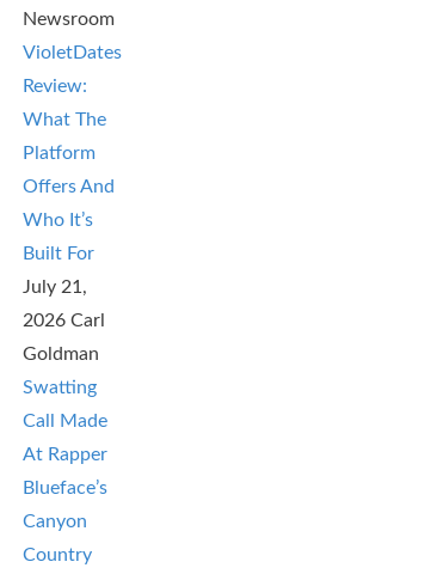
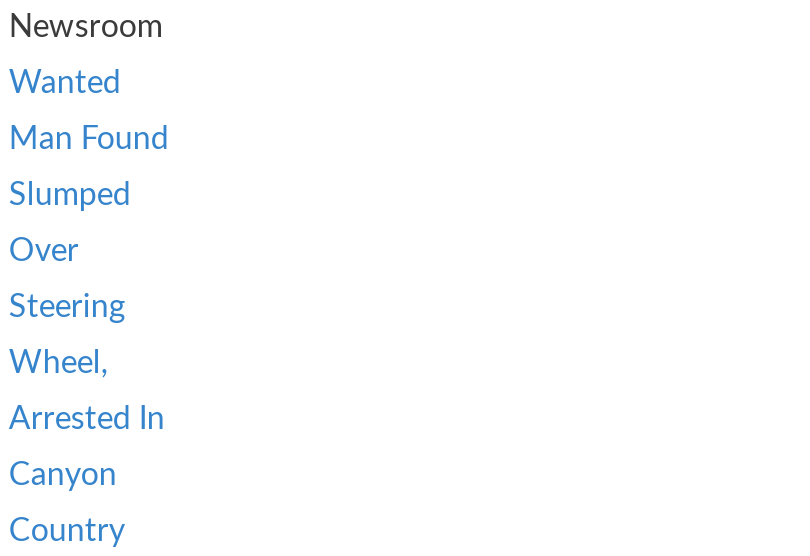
- VioletDates
- Review:
- What The
- Platform
- Offers And
- Who It’s
- Built For
- July 21,
- 2026 Carl
- Goldman
- Swatting
- Call Made
- At Rapper
- Blueface’s
+ Wanted
+ Man Found
+ Slumped
+ Over
+ Steering
+ Wheel,
+ Arrested In
